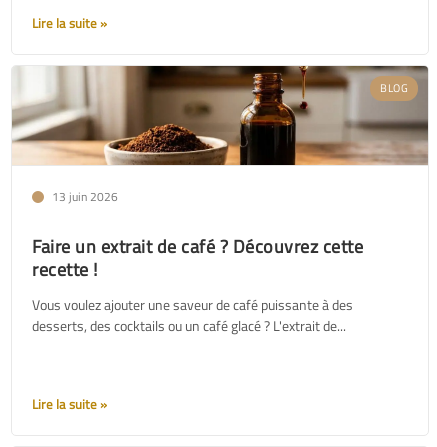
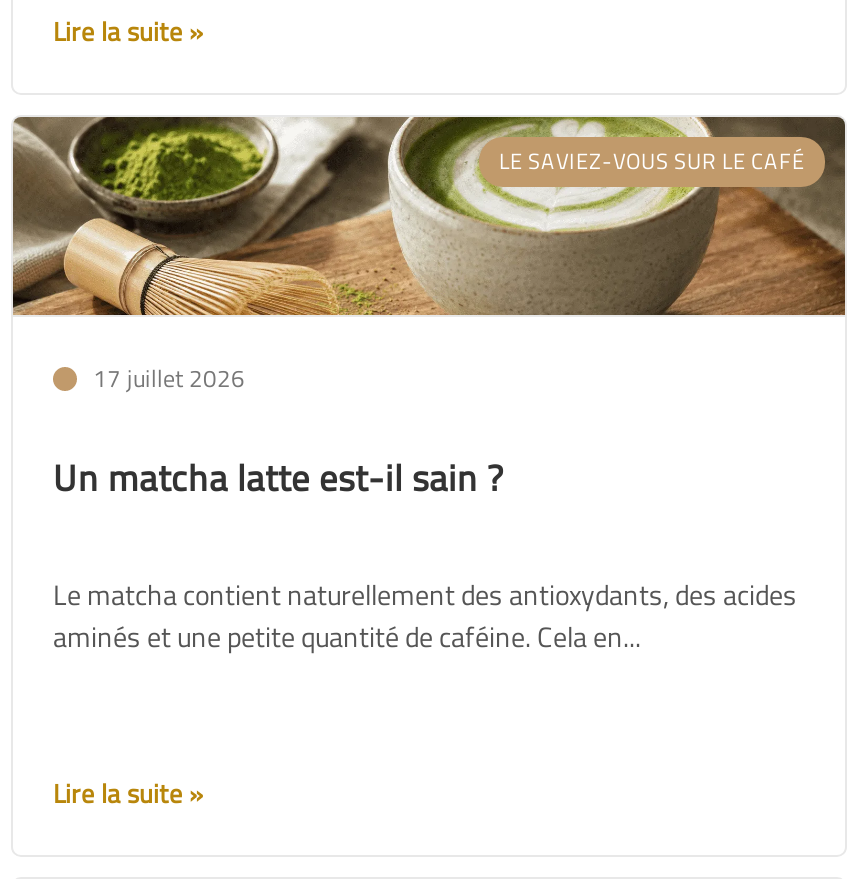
- [image]
- BLOG
+ [image]
+ LE SAVIEZ-VOUS SUR LE CAFÉ

- 13 juin 2026
- Faire un extrait de café ? Découvrez cette
- recette !
- Vous voulez ajouter une saveur de café puissante à des
- desserts, des cocktails ou un café glacé ? L'extrait de...
+ 17 juillet 2026
+ Un matcha latte est-il sain ?
+ Le matcha contient naturellement des antioxydants, des acides
+ aminés et une petite quantité de caféine. Cela en...
